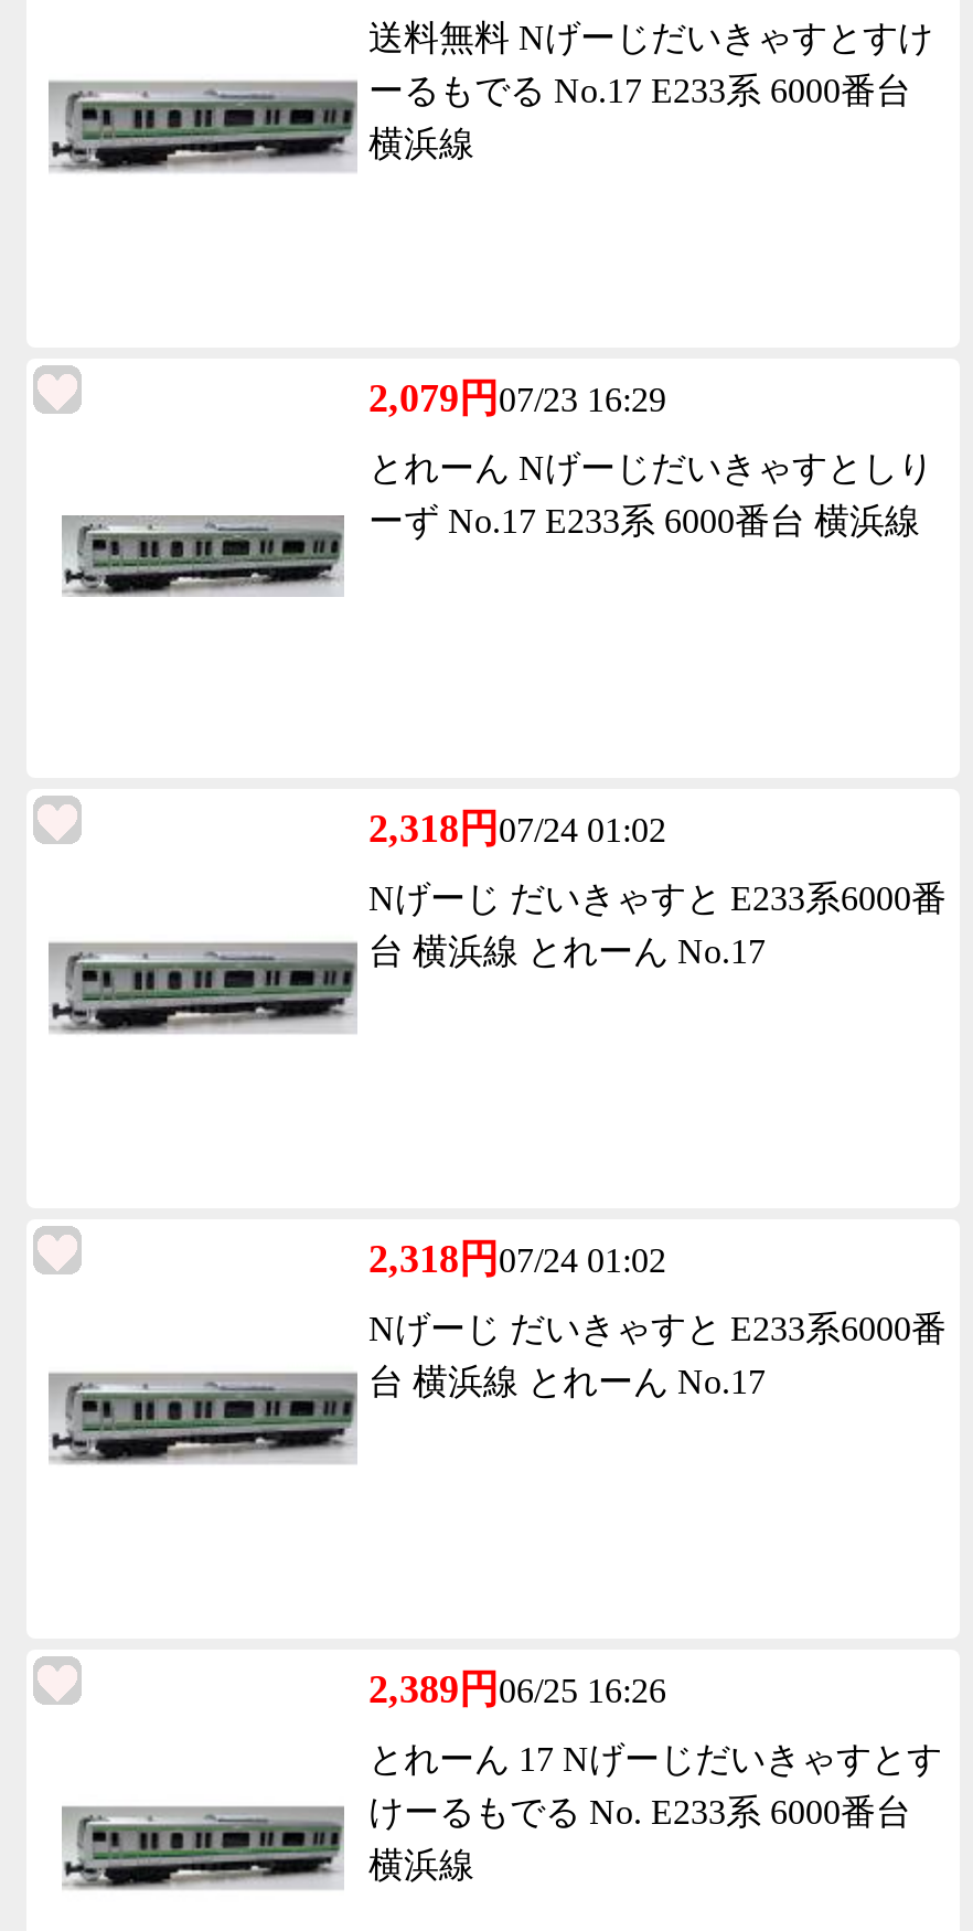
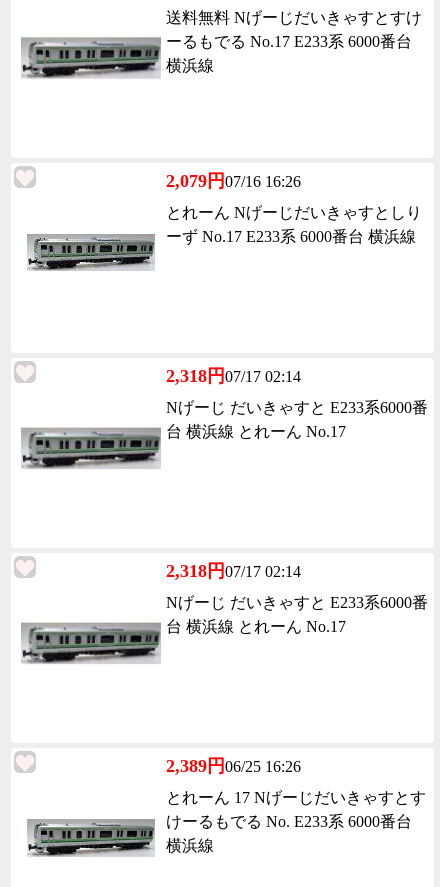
- 2,079円07/23 16:29
+ 2,079円07/16 16:26

- 2,318円07/24 01:02
+ 2,318円07/17 02:14

- 2,318円07/24 01:02
+ 2,318円07/17 02:14
